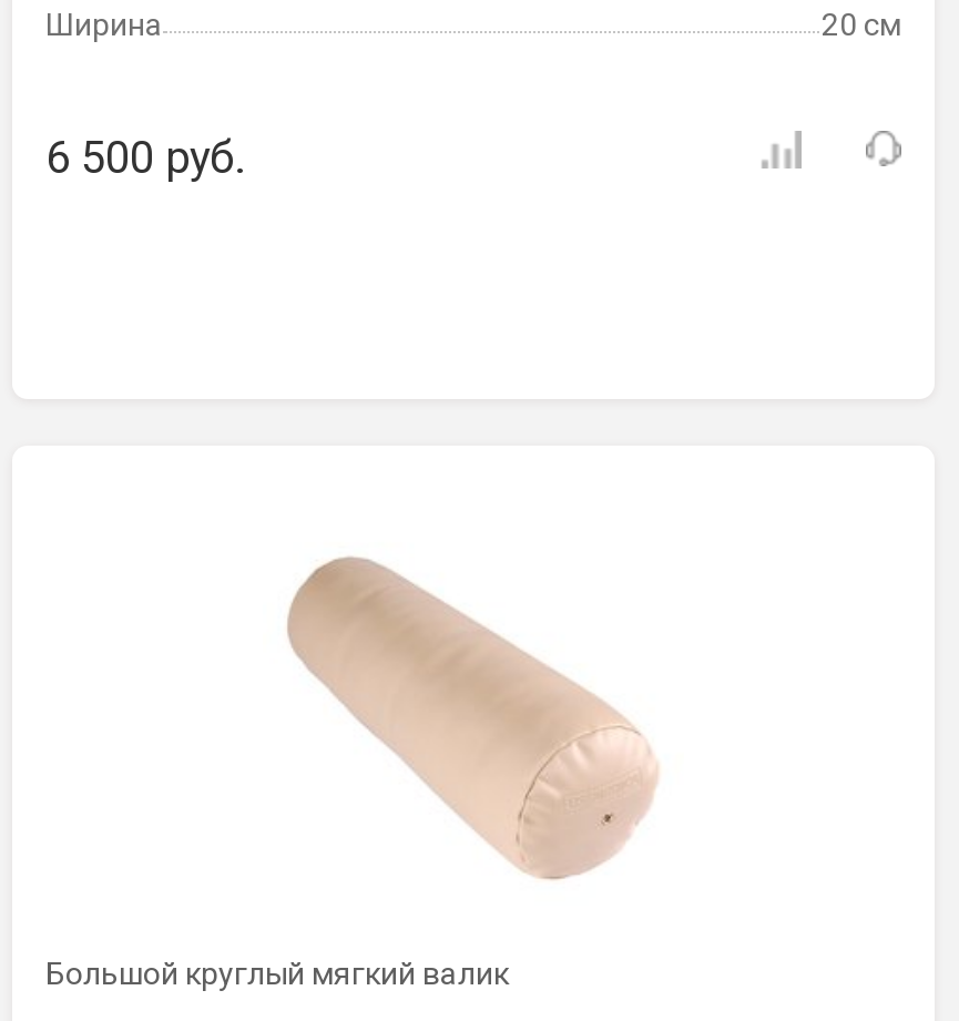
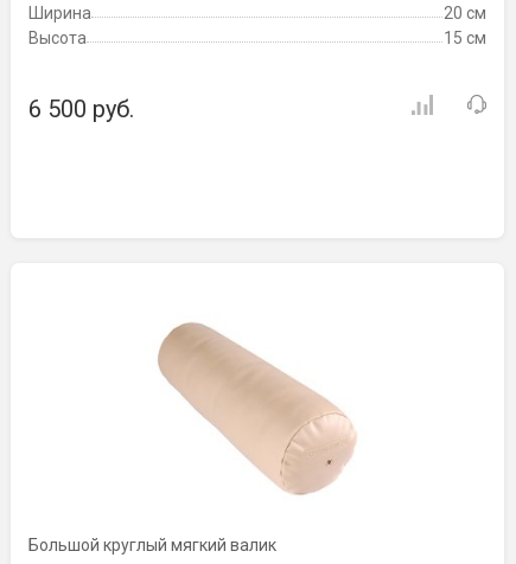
+ Высота
+ 15 см
